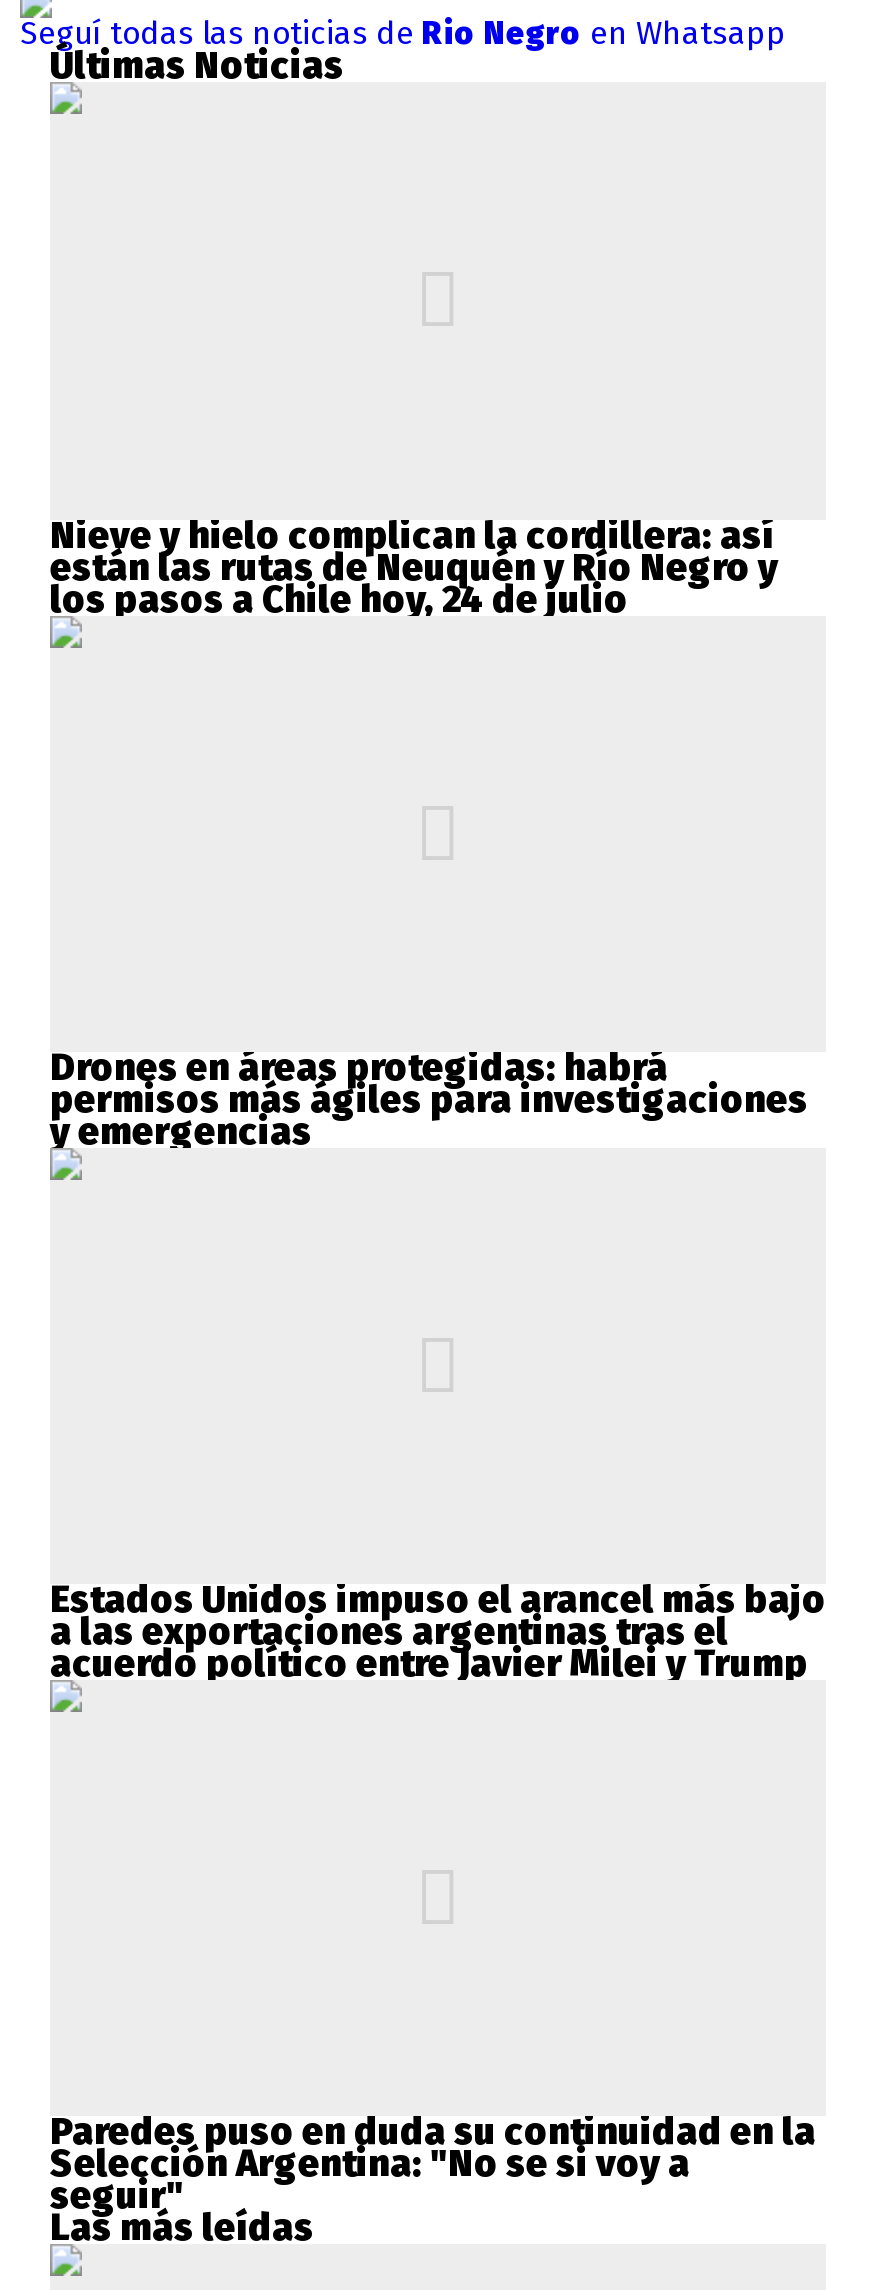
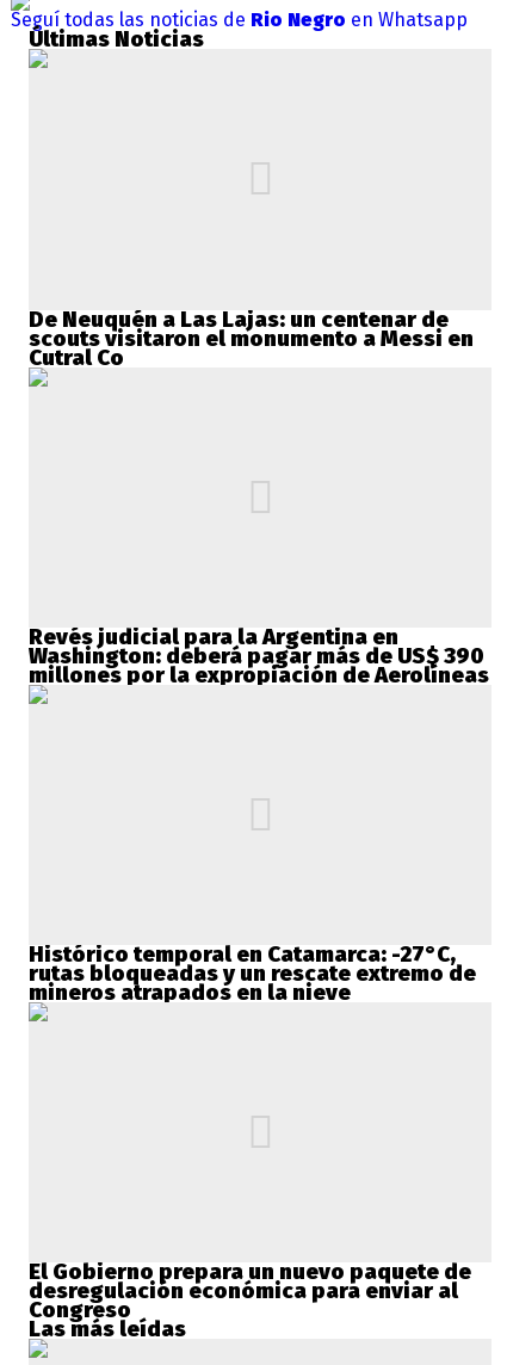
- Nieve y hielo complican la cordillera: así
- están las rutas de Neuquén y Río Negro y
- los pasos a Chile hoy, 24 de julio
+ De Neuquén a Las Lajas: un centenar de
+ scouts visitaron el monumento a Messi en
+ Cutral Co

- Drones en áreas protegidas: habrá
- permisos más ágiles para investigaciones
- y emergencias
+ Revés judicial para la Argentina en
+ Washington: deberá pagar más de US$ 390
+ millones por la expropiación de Aerolíneas

- Estados Unidos impuso el arancel más bajo
- a las exportaciones argentinas tras el
- acuerdo político entre Javier Milei y Trump
+ Histórico temporal en Catamarca: -27°C,
+ rutas bloqueadas y un rescate extremo de
+ mineros atrapados en la nieve

- Paredes puso en duda su continuidad en la
- Selección Argentina: "No se si voy a
- seguir"
+ El Gobierno prepara un nuevo paquete de
+ desregulación económica para enviar al
+ Congreso
